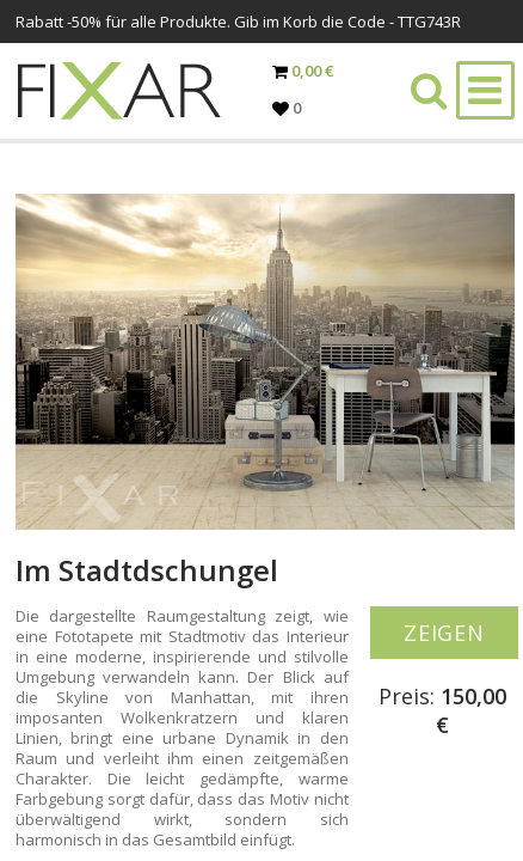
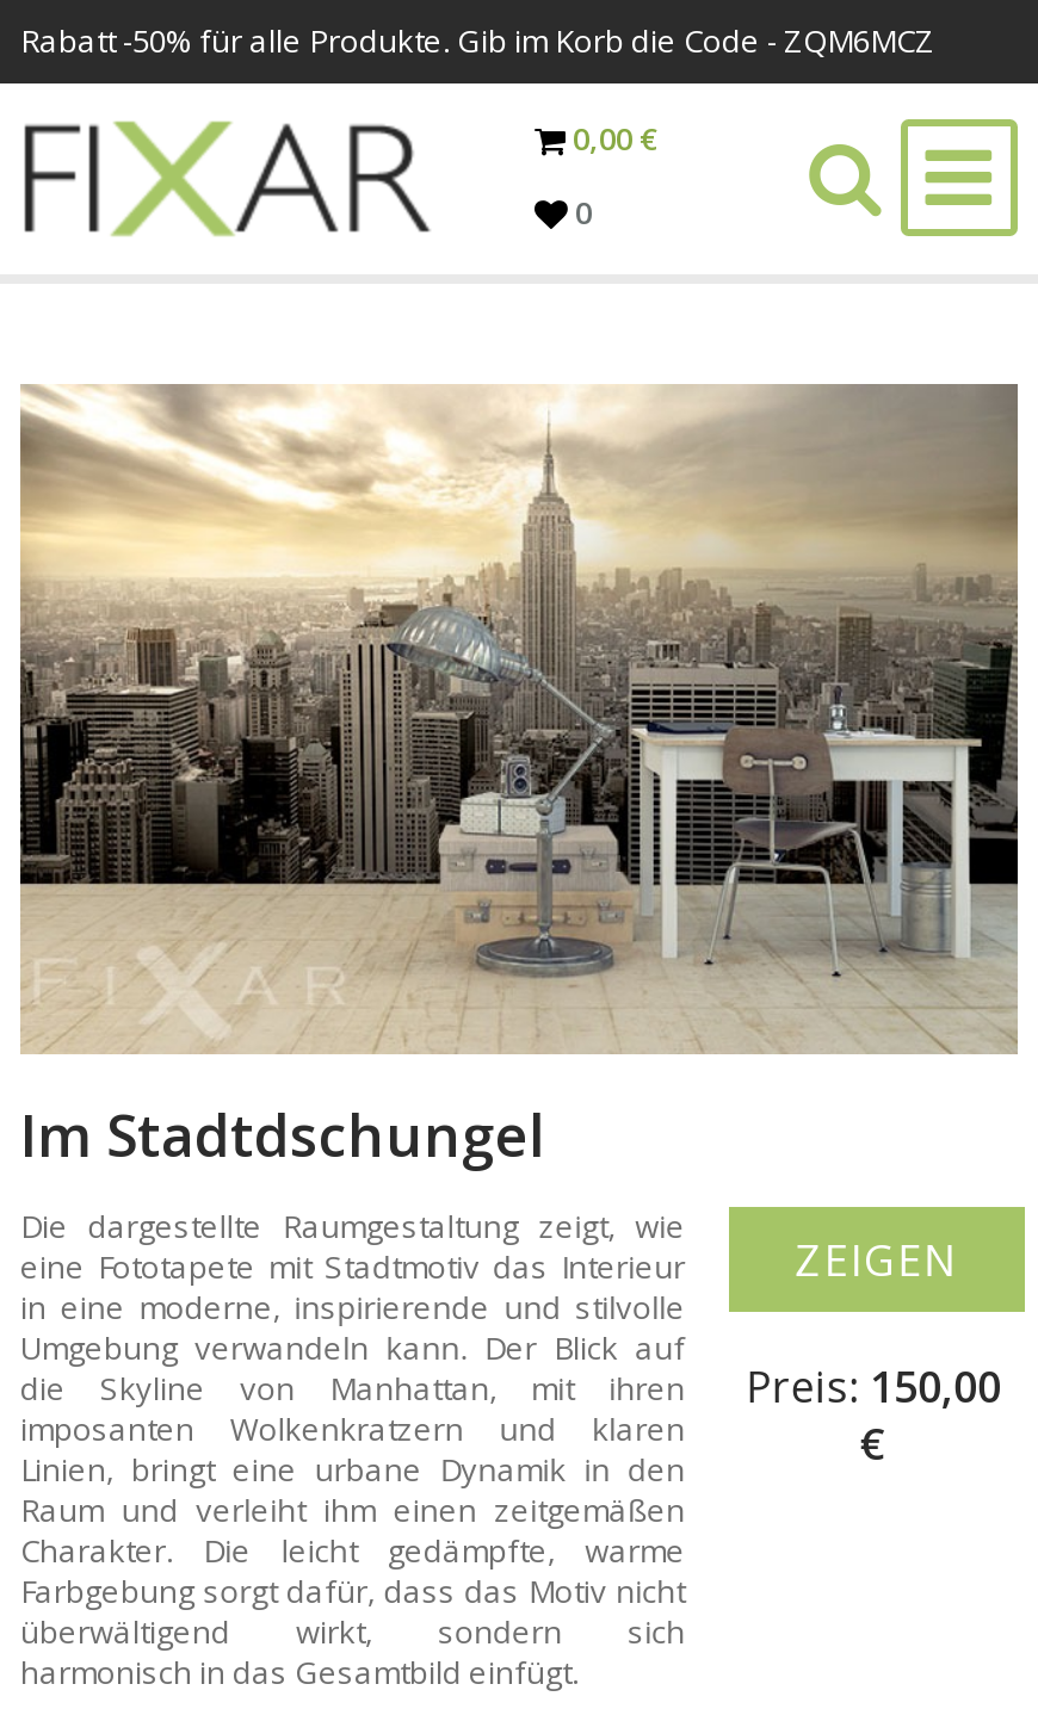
- Rabatt -50% für alle Produkte. Gib im Korb die Code - TTG743R
+ Rabatt -50% für alle Produkte. Gib im Korb die Code - ZQM6MCZ
